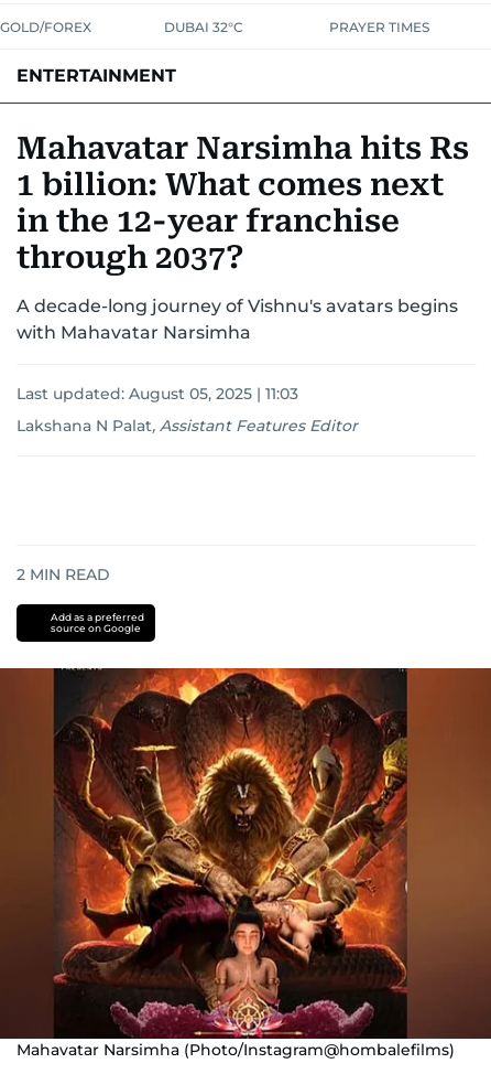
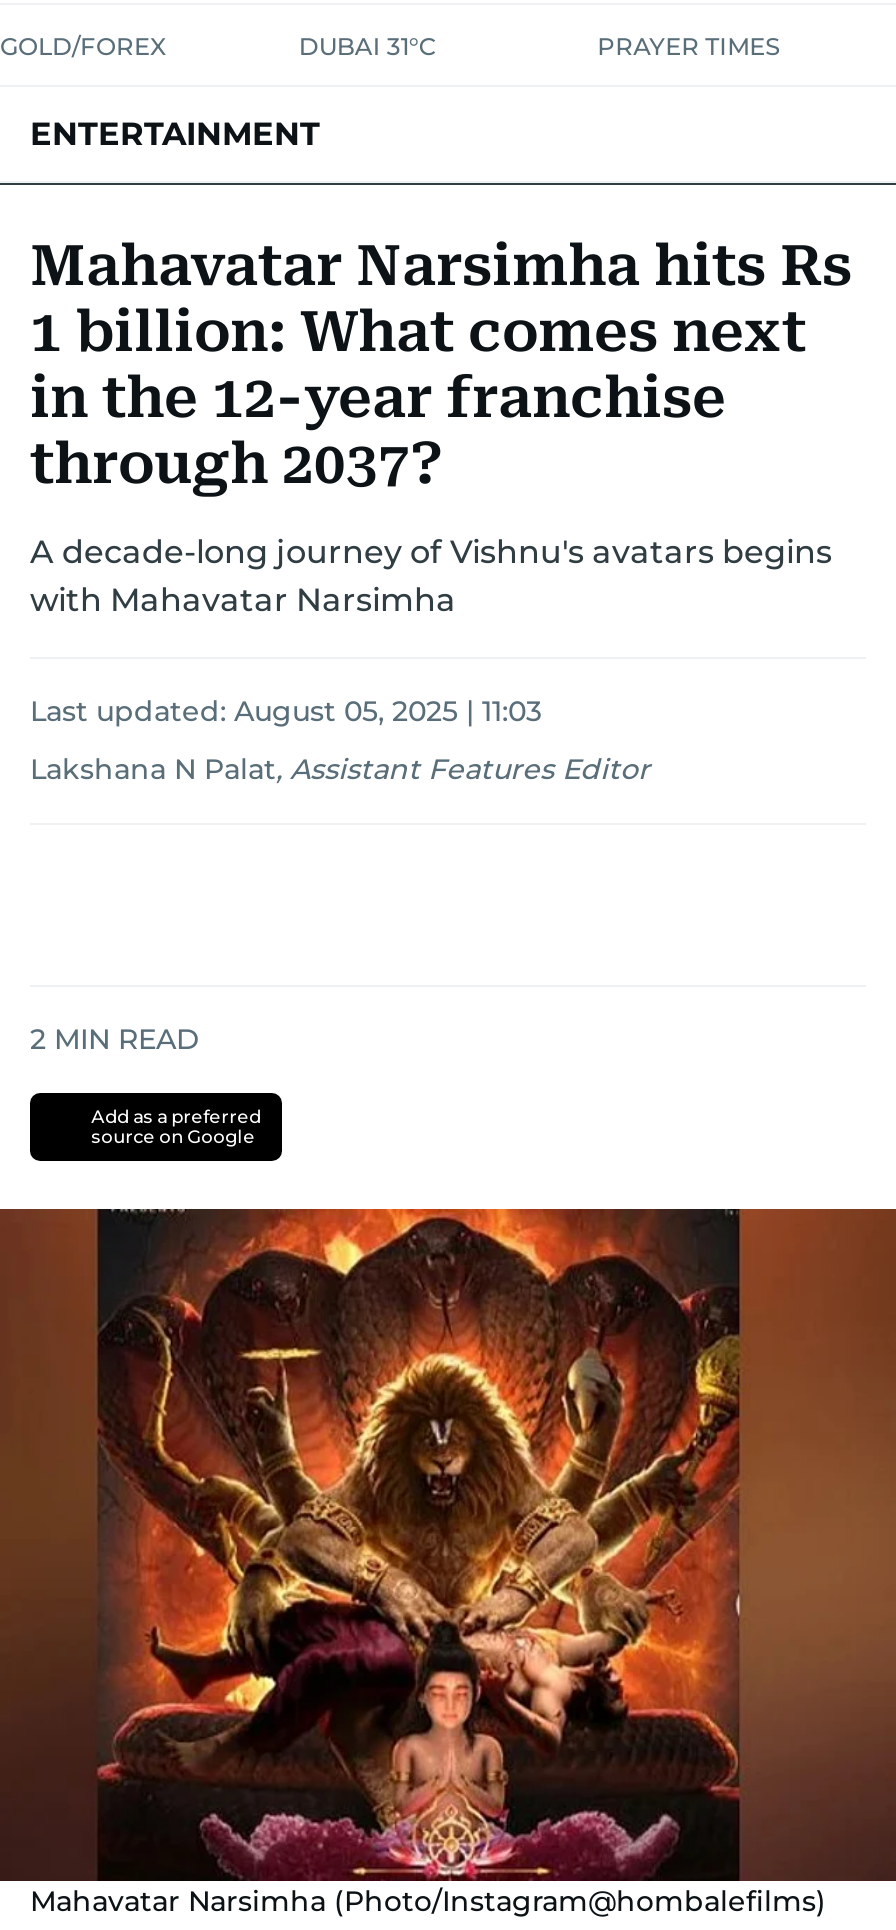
- DUBAI 32°C
+ DUBAI 31°C
